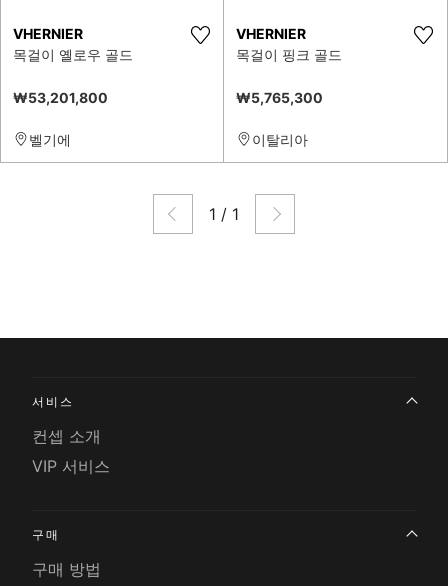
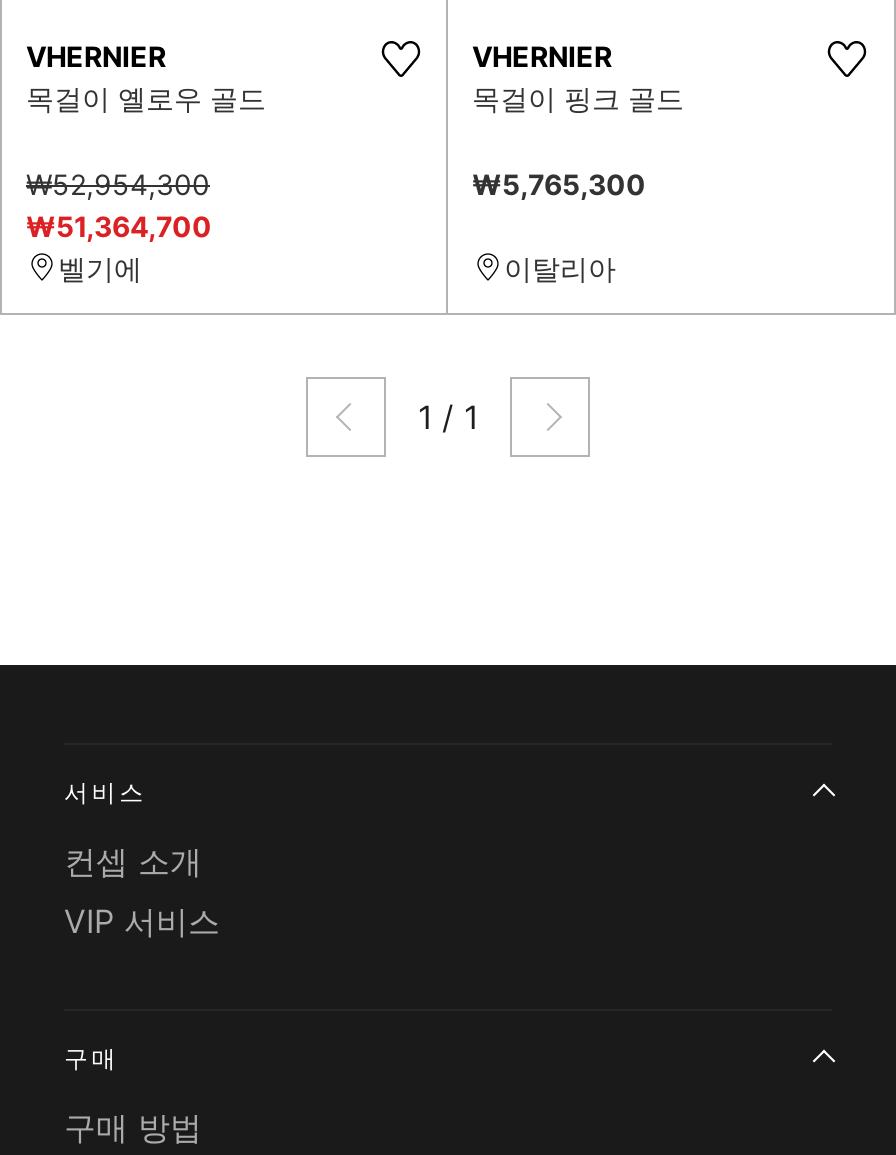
- ₩53,201,800
+ ₩52,954,300
+ ₩51,364,700
